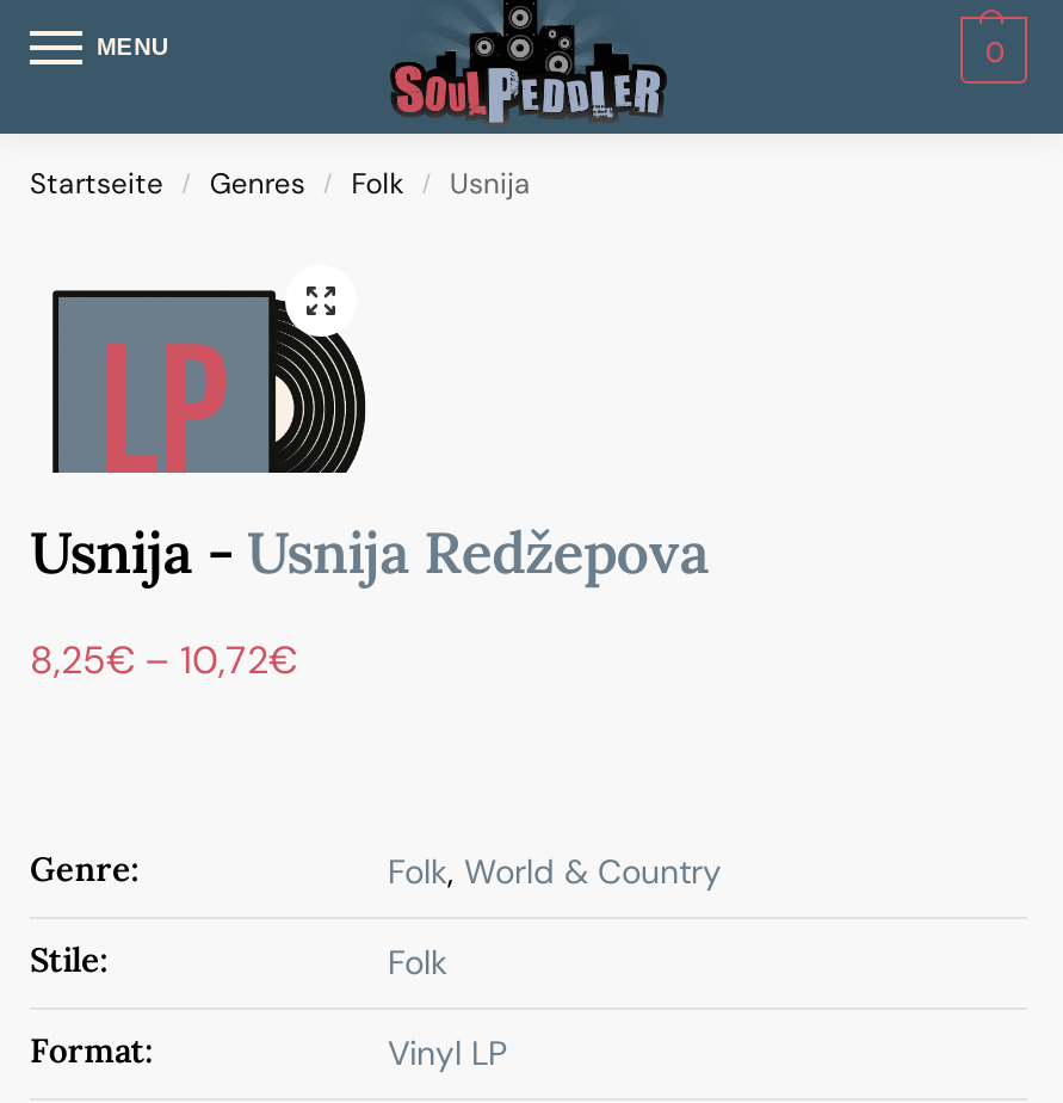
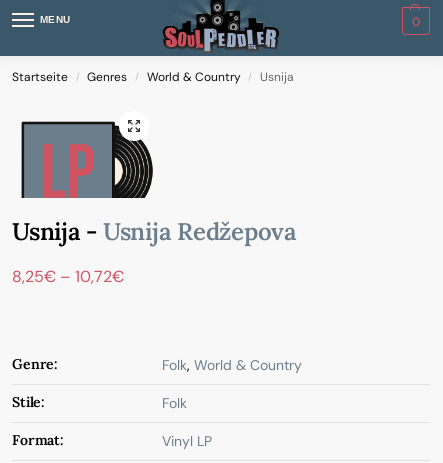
- Startseite / Genres / Folk / Usnija
+ Startseite / Genres / World & Country / Usnija
